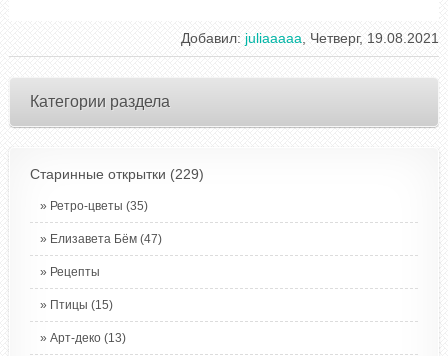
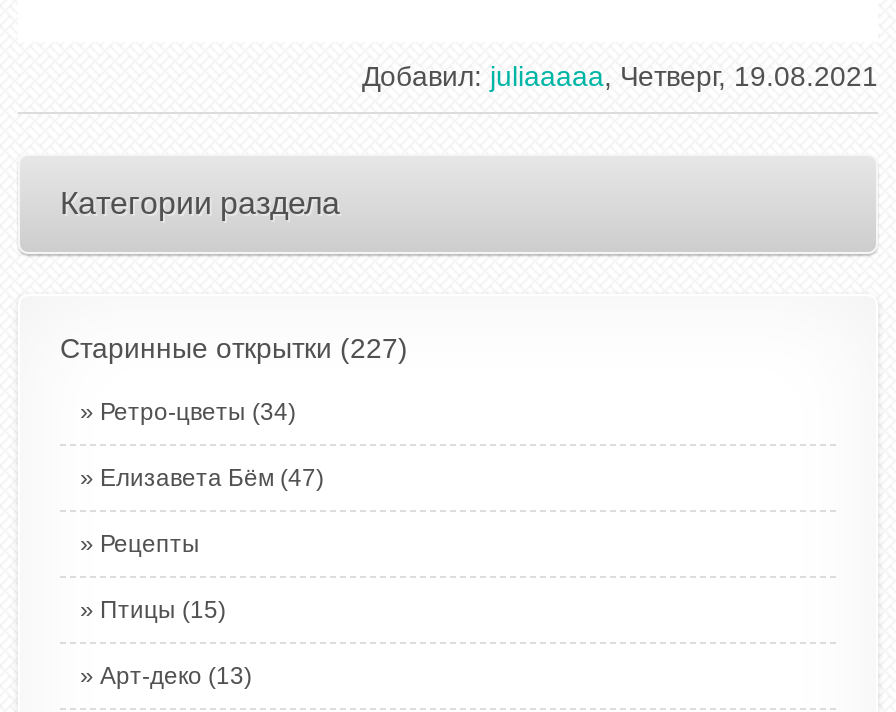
- Старинные открытки (229)
+ Старинные открытки (227)

- Ретро-цветы (35)
+ Ретро-цветы (34)
